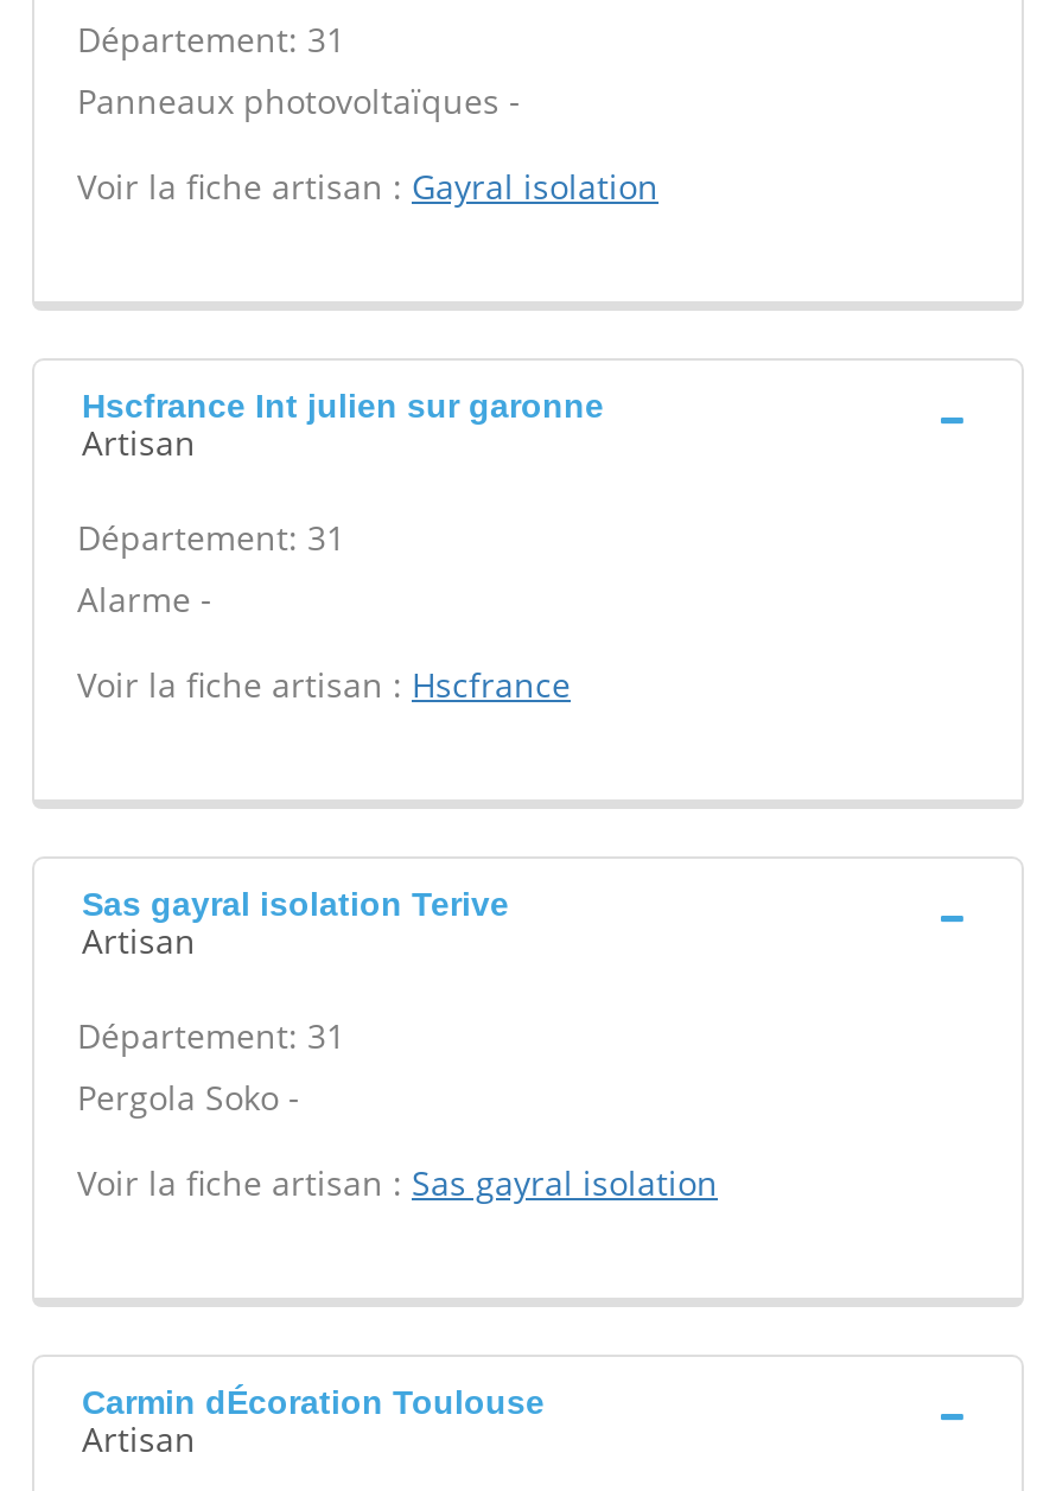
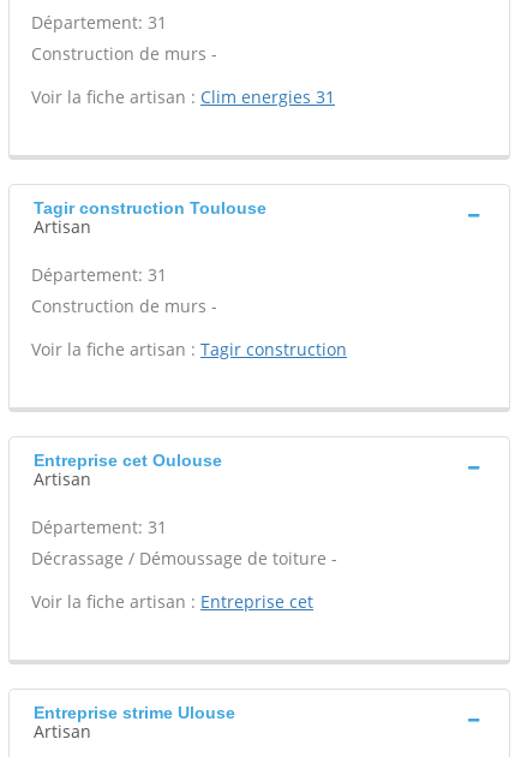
- Panneaux photovoltaïques -
+ Construction de murs -

- Voir la fiche artisan : Gayral isolation
+ Voir la fiche artisan : Clim energies 31

- Hscfrance Int julien sur garonne
+ Tagir construction Toulouse

- Alarme -
+ Construction de murs -

- Voir la fiche artisan : Hscfrance
+ Voir la fiche artisan : Tagir construction

- Sas gayral isolation Terive
+ Entreprise cet Oulouse

- Pergola Soko -
+ Décrassage / Démoussage de toiture -

- Voir la fiche artisan : Sas gayral isolation
+ Voir la fiche artisan : Entreprise cet

- Carmin dÉcoration Toulouse
+ Entreprise strime Ulouse
